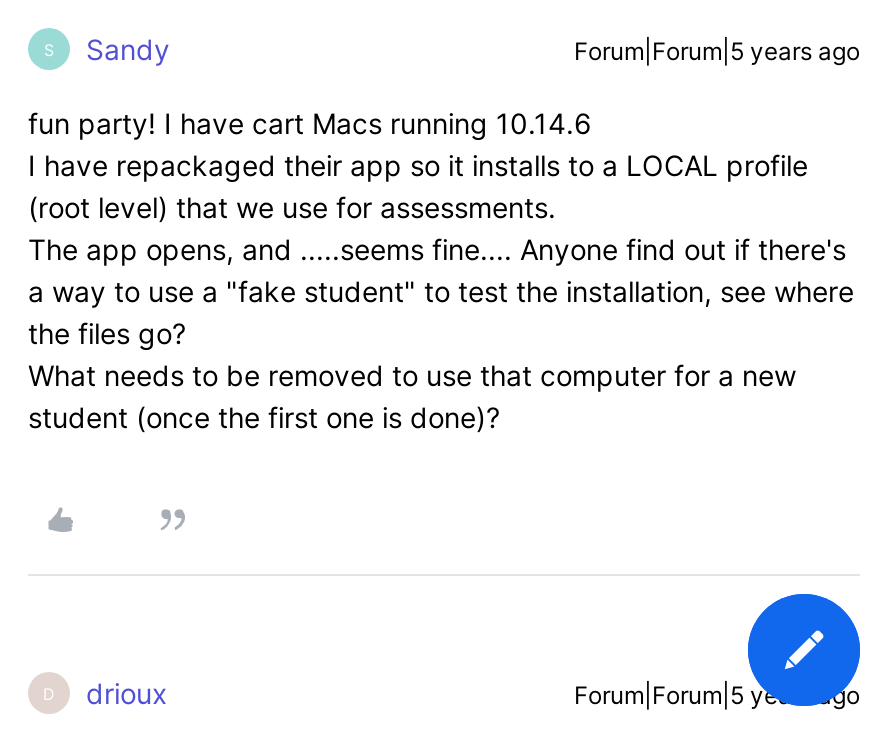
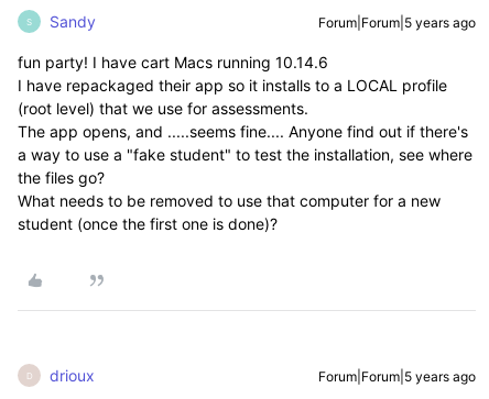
- [image]
